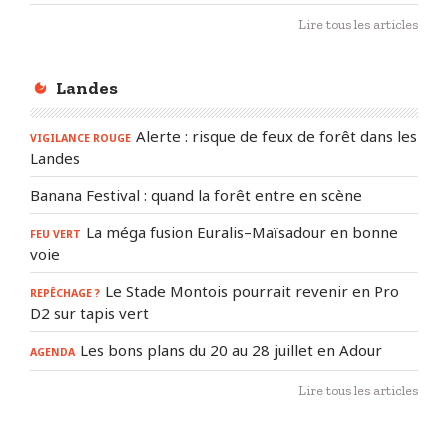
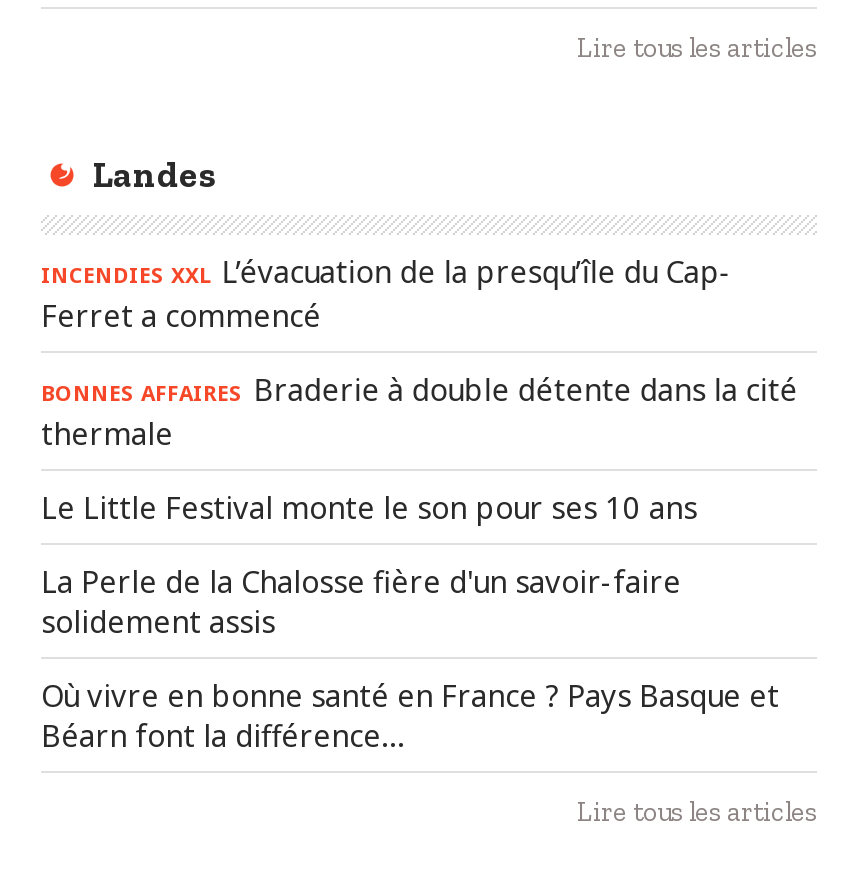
- VIGILANCE ROUGE Alerte : risque de feux de forêt dans les
- Landes
+ INCENDIES XXL L’évacuation de la presqu’île du Cap-
+ Ferret a commencé

- Banana Festival : quand la forêt entre en scène
+ BONNES AFFAIRES Braderie à double détente dans la cité
+ thermale

- FEU VERT La méga fusion Euralis–Maïsadour en bonne
- voie
+ Le Little Festival monte le son pour ses 10 ans

- REPÊCHAGE ? Le Stade Montois pourrait revenir en Pro
- D2 sur tapis vert
+ La Perle de la Chalosse fière d'un savoir-faire
+ solidement assis

- AGENDA Les bons plans du 20 au 28 juillet en Adour
+ Où vivre en bonne santé en France ? Pays Basque et
+ Béarn font la différence…
